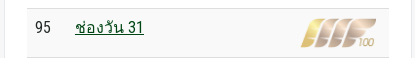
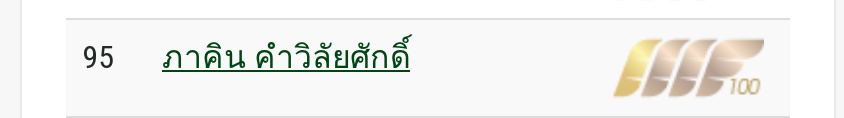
- ช่องวัน 31
+ ภาคิน คำวิลัยศักดิ์
